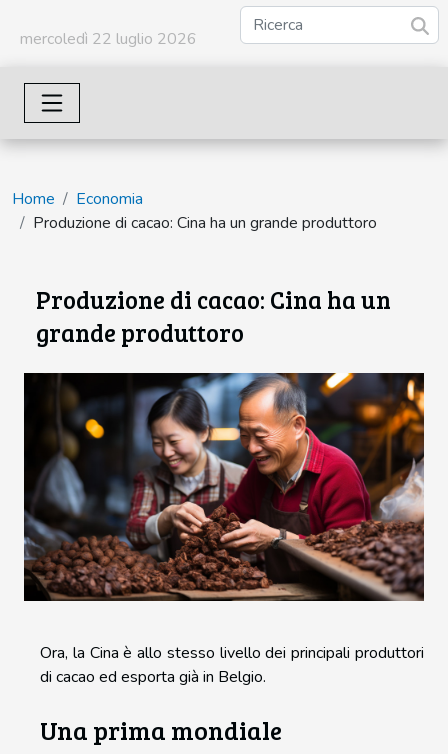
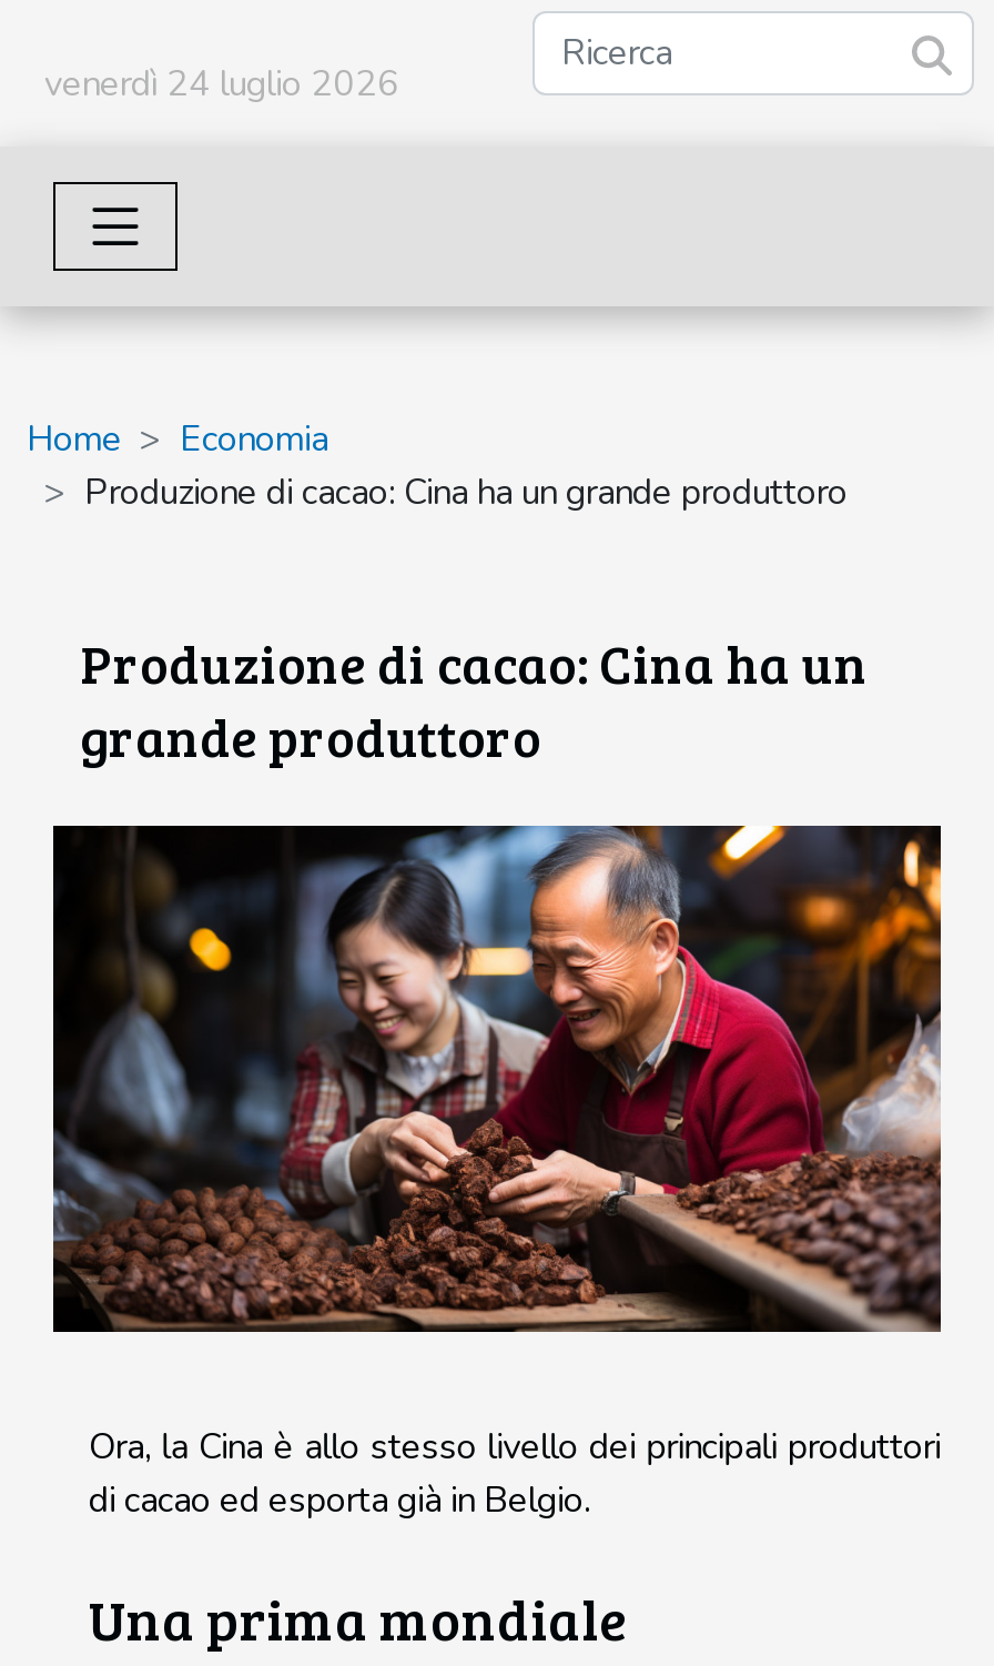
- mercoledì 22 luglio 2026
+ venerdì 24 luglio 2026
